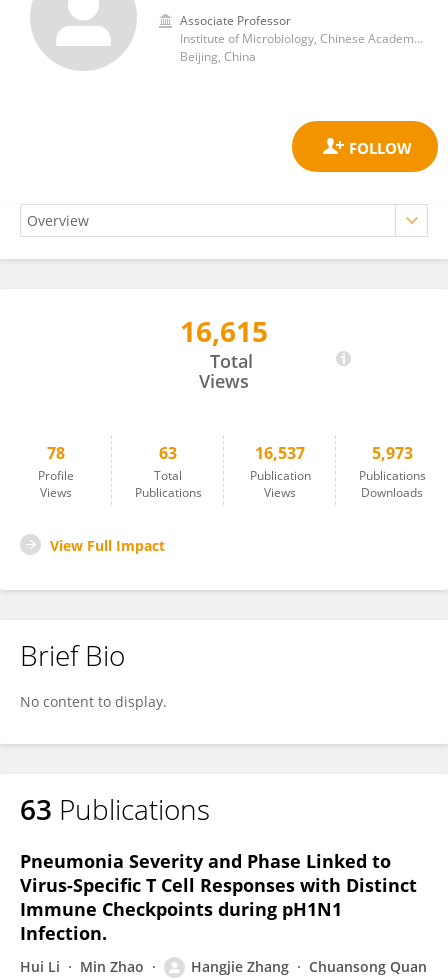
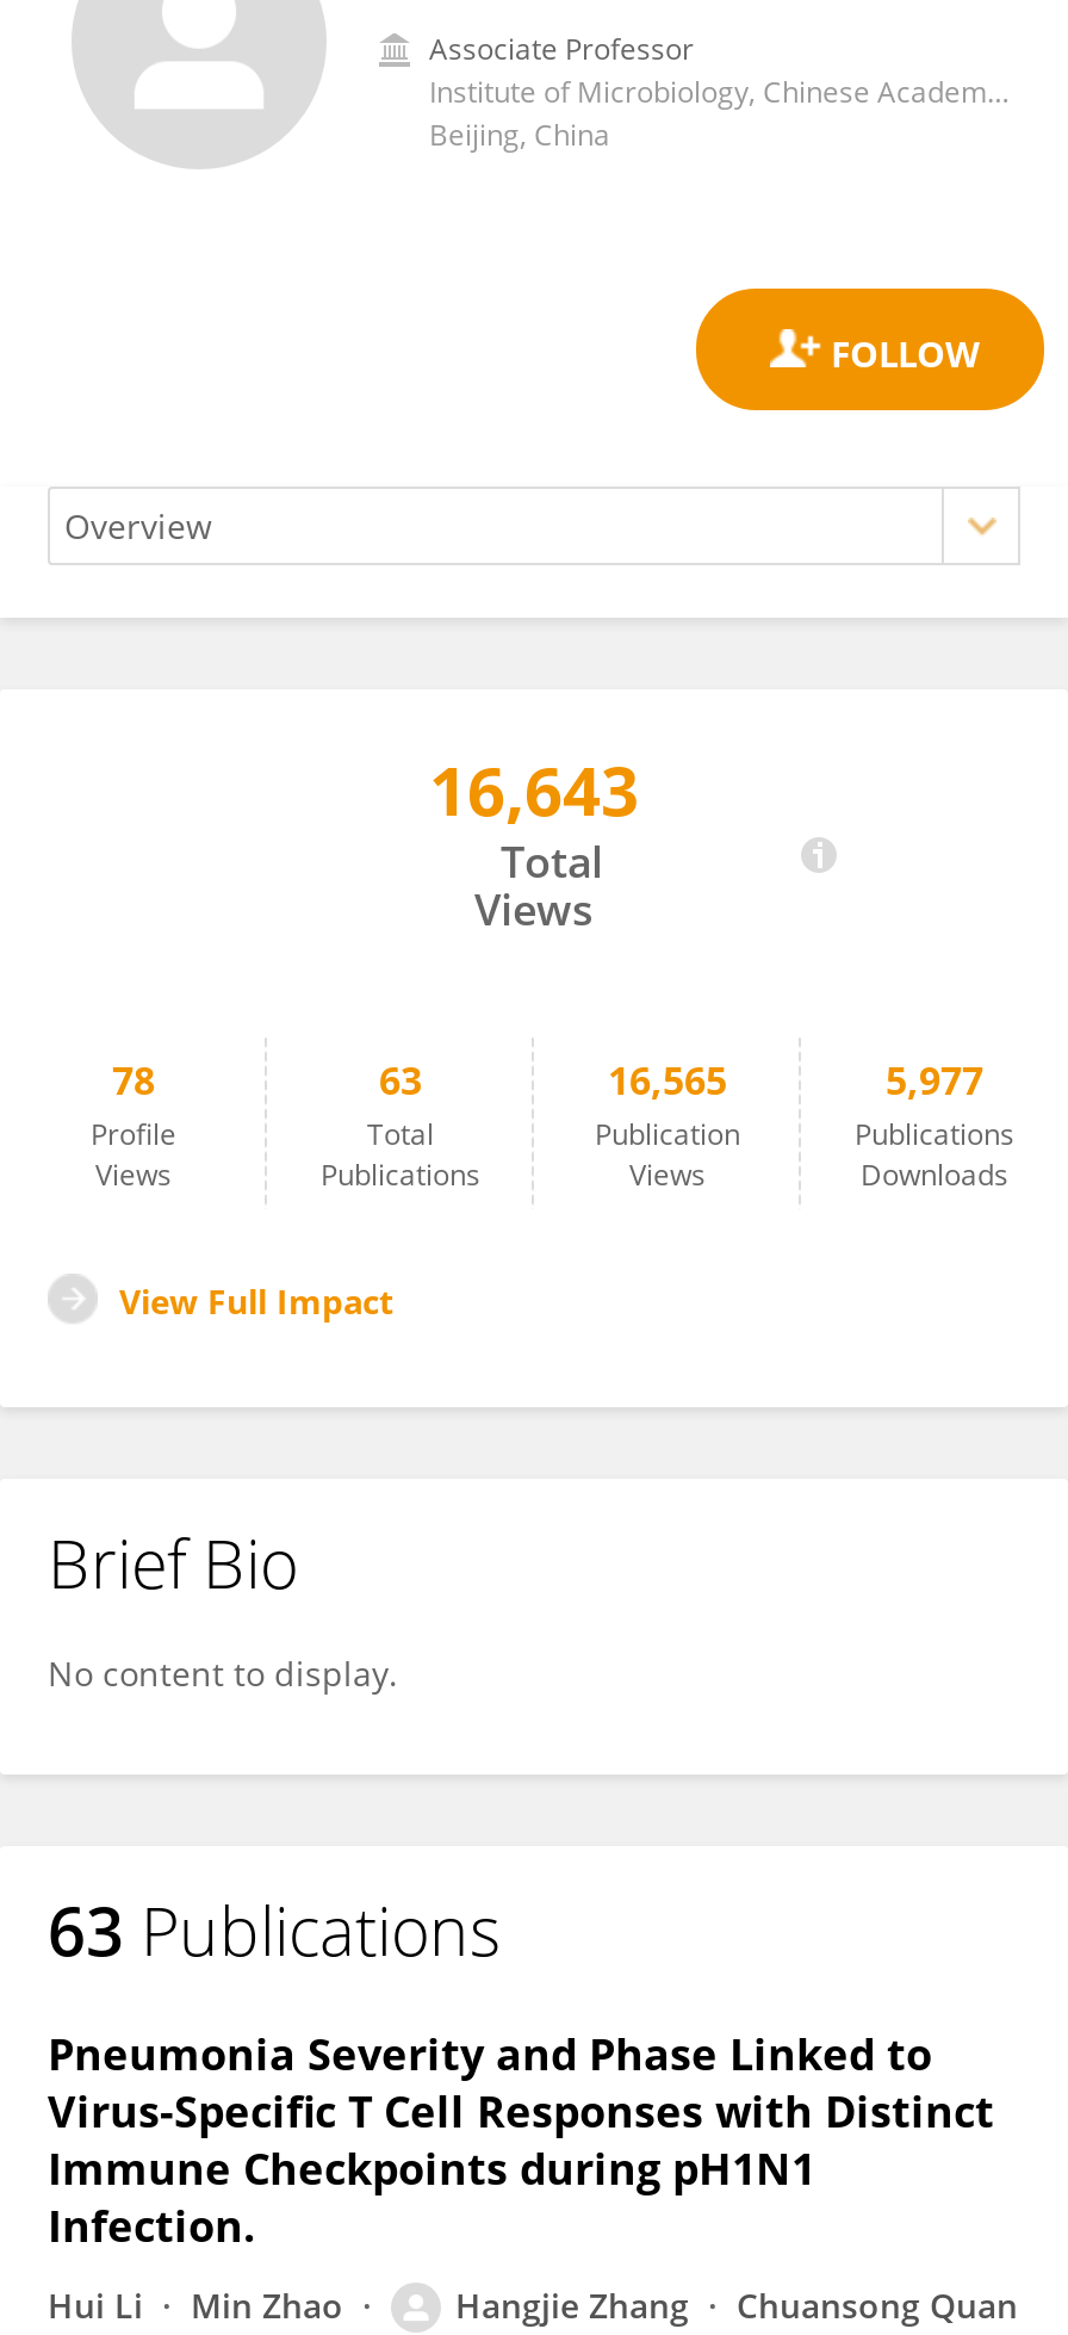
- 16,615
+ 16,643

- 16,537
+ 16,565

- 5,973
+ 5,977
